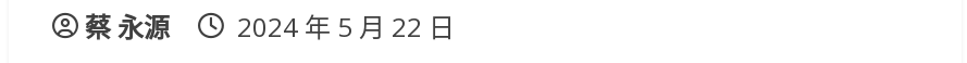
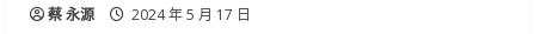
- 蔡 永源 2024 年 5 月 22 日
+ 蔡 永源 2024 年 5 月 17 日
